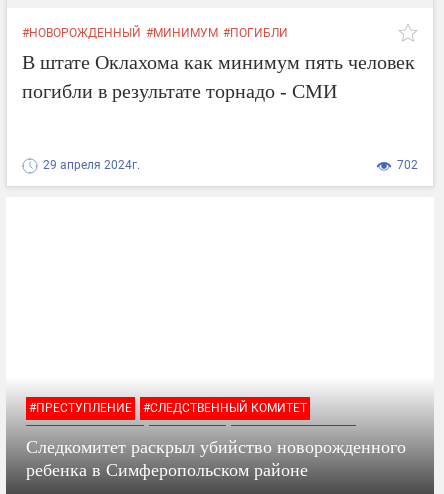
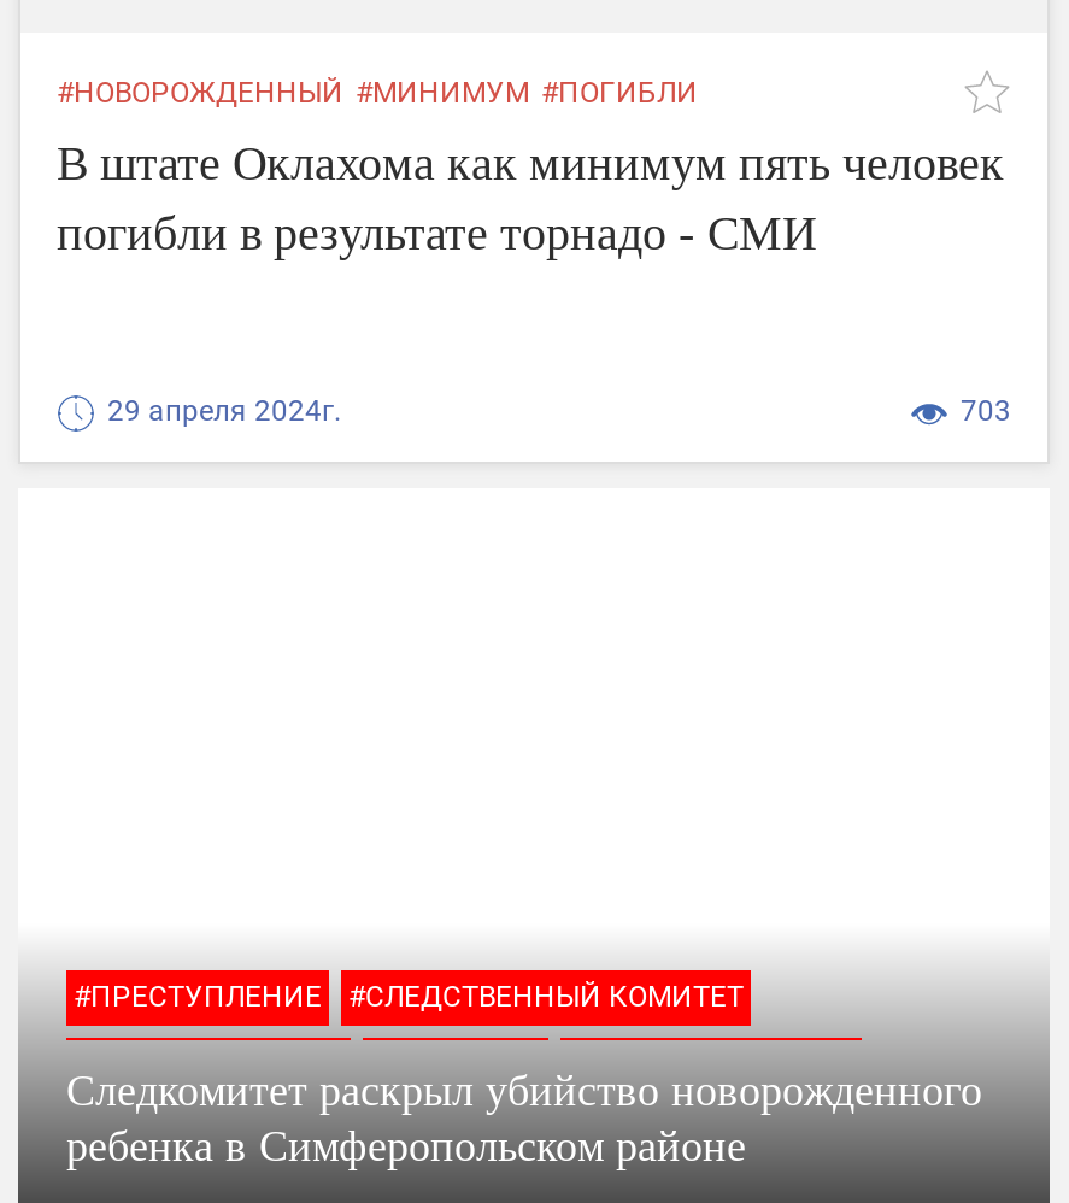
- 702
+ 703
